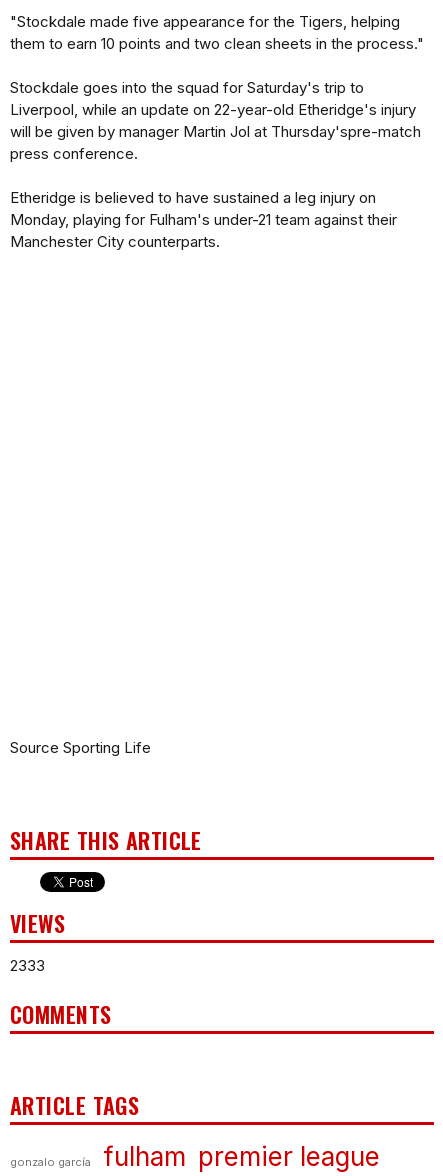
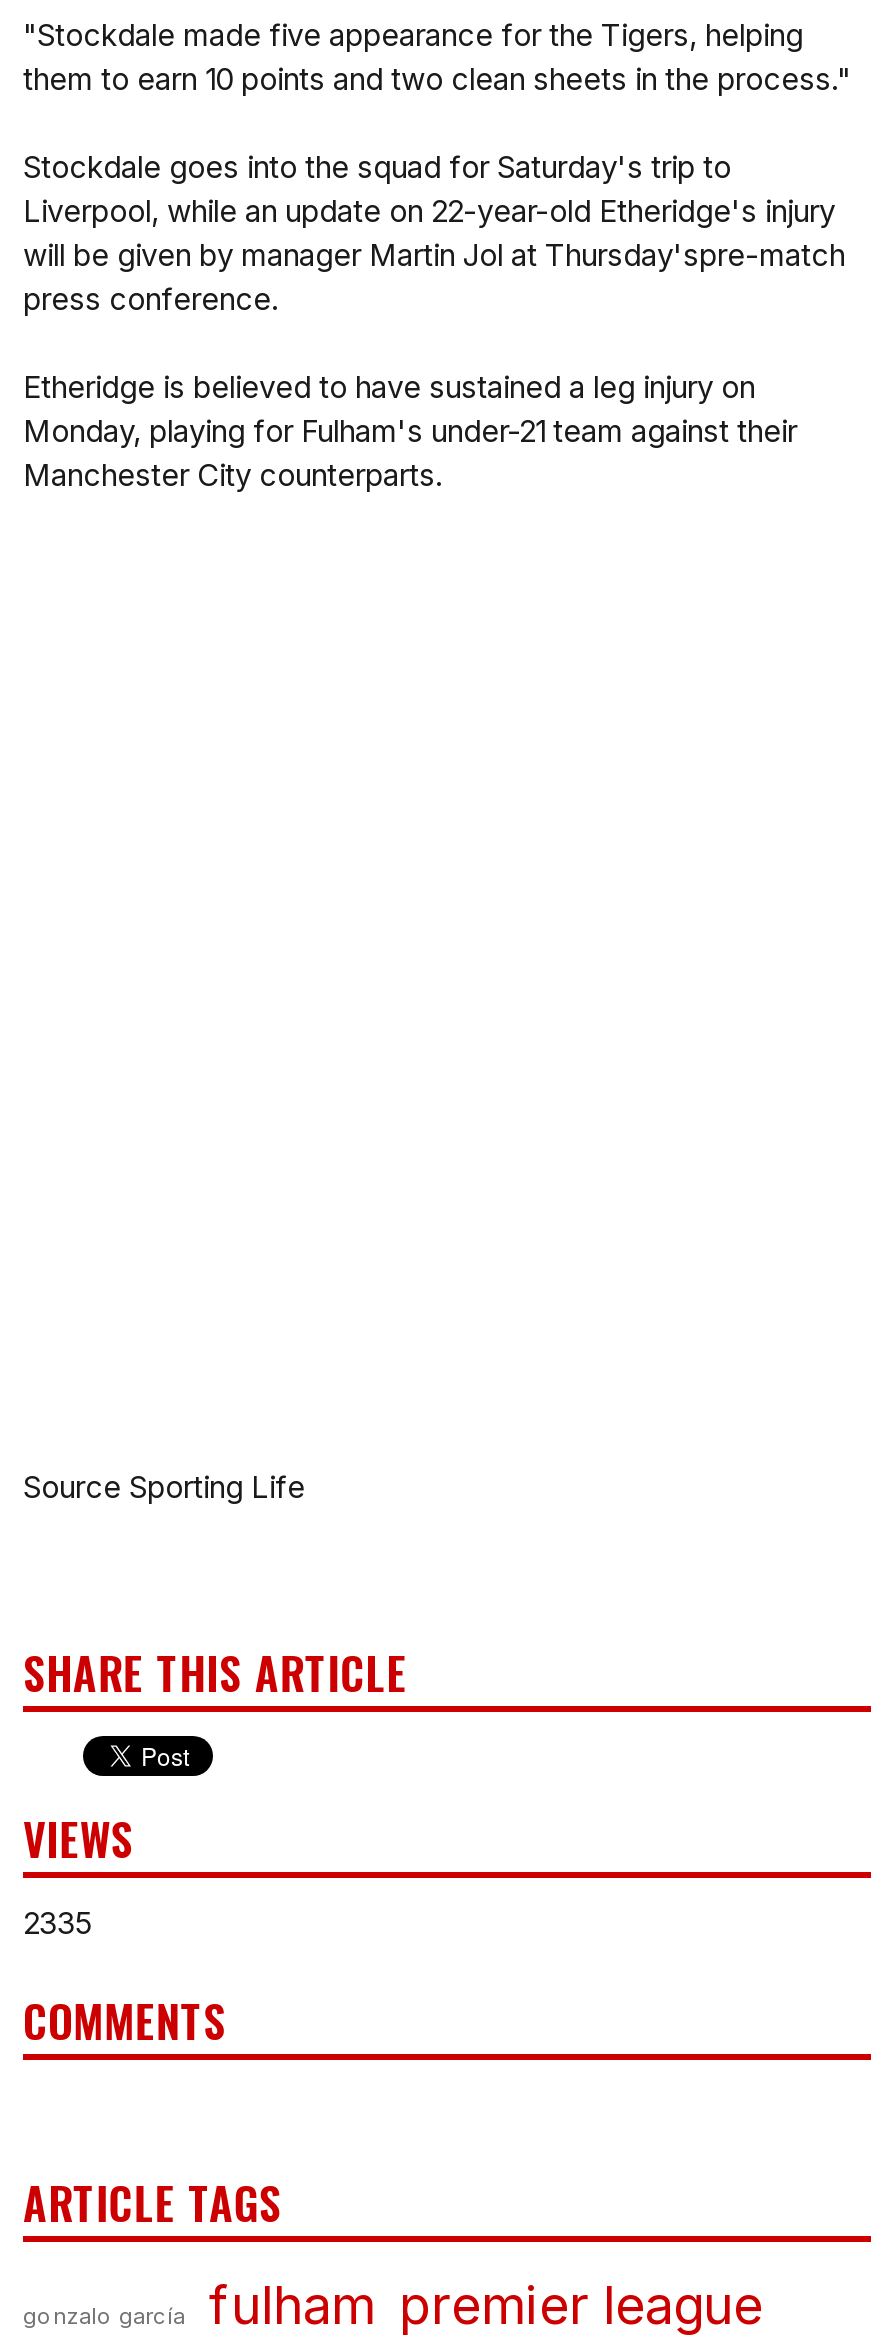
- 2333
+ 2335
